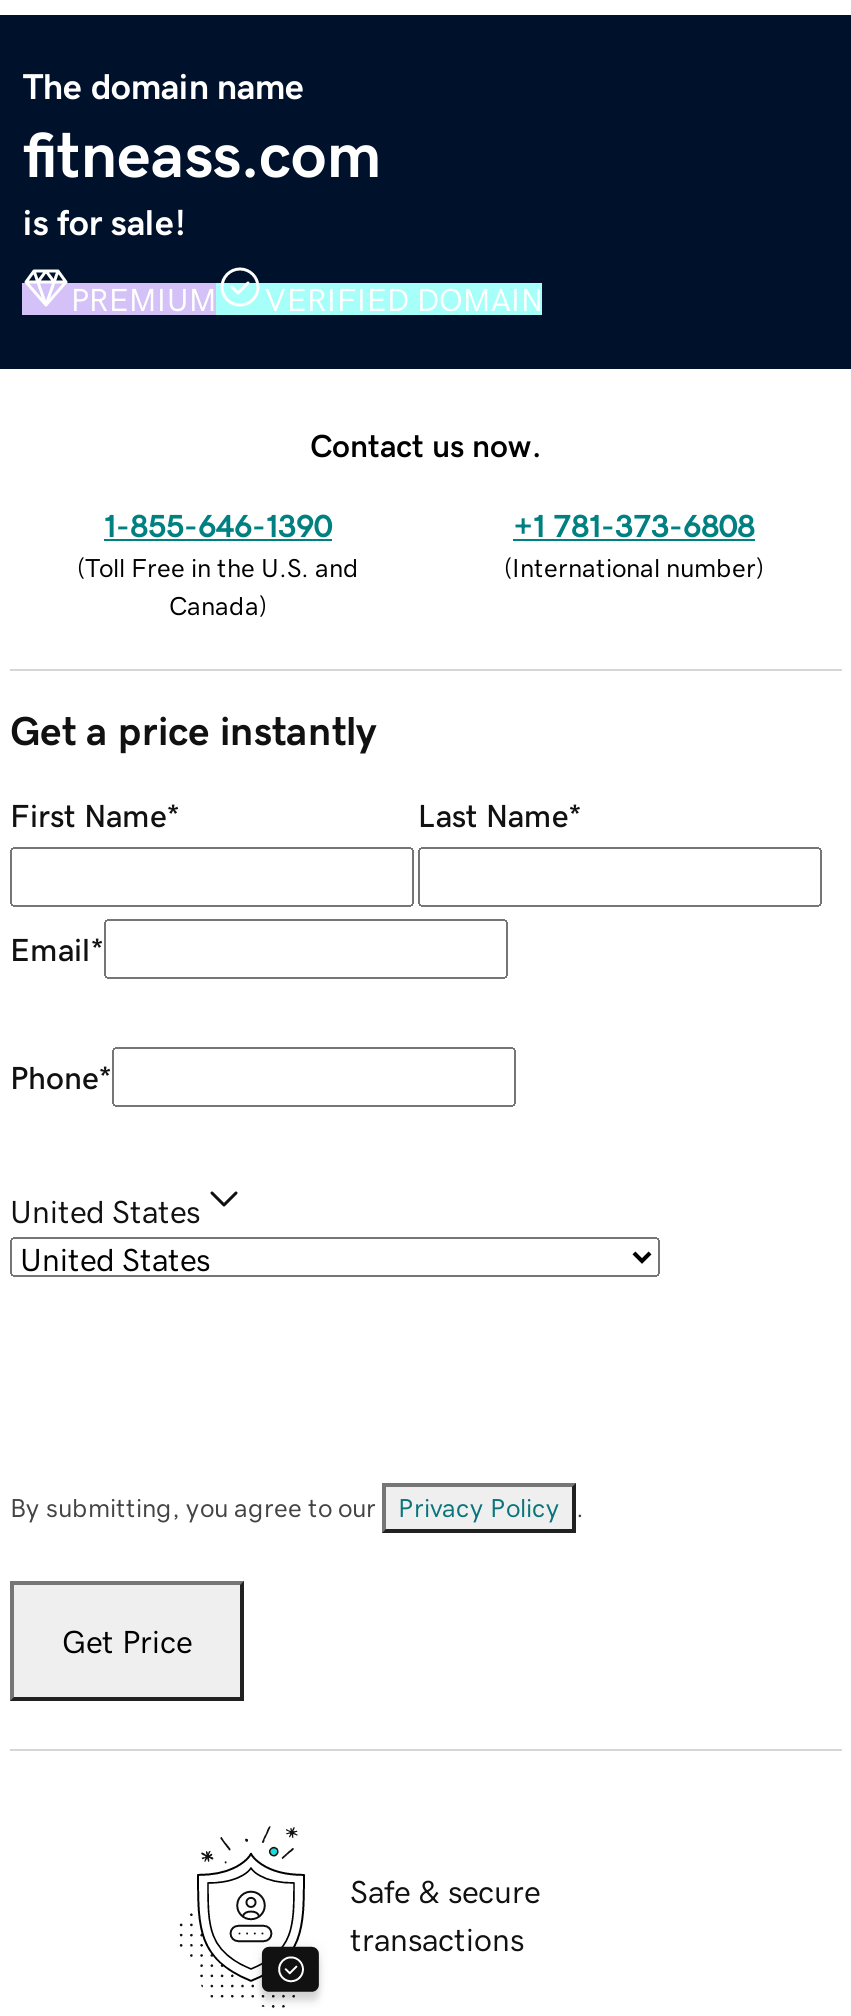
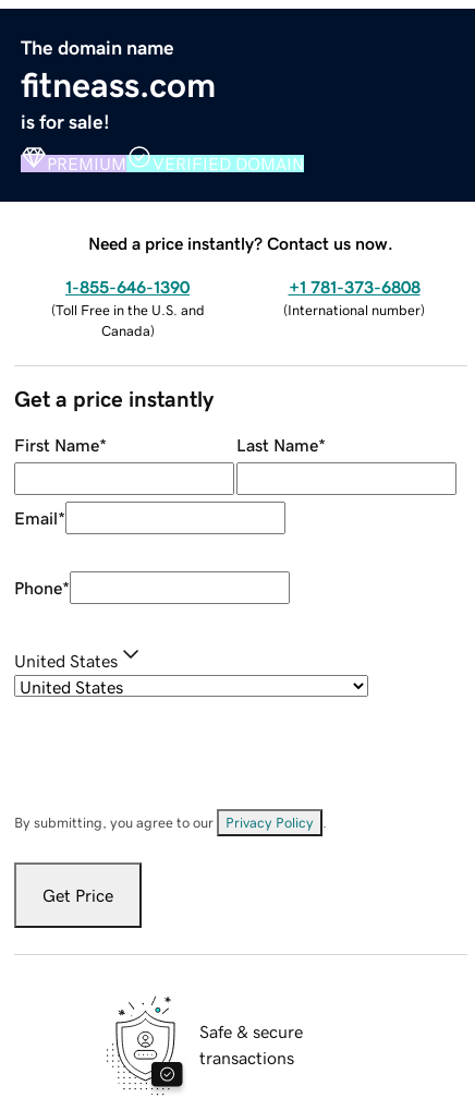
- Contact us now.
+ Need a price instantly? Contact us now.
